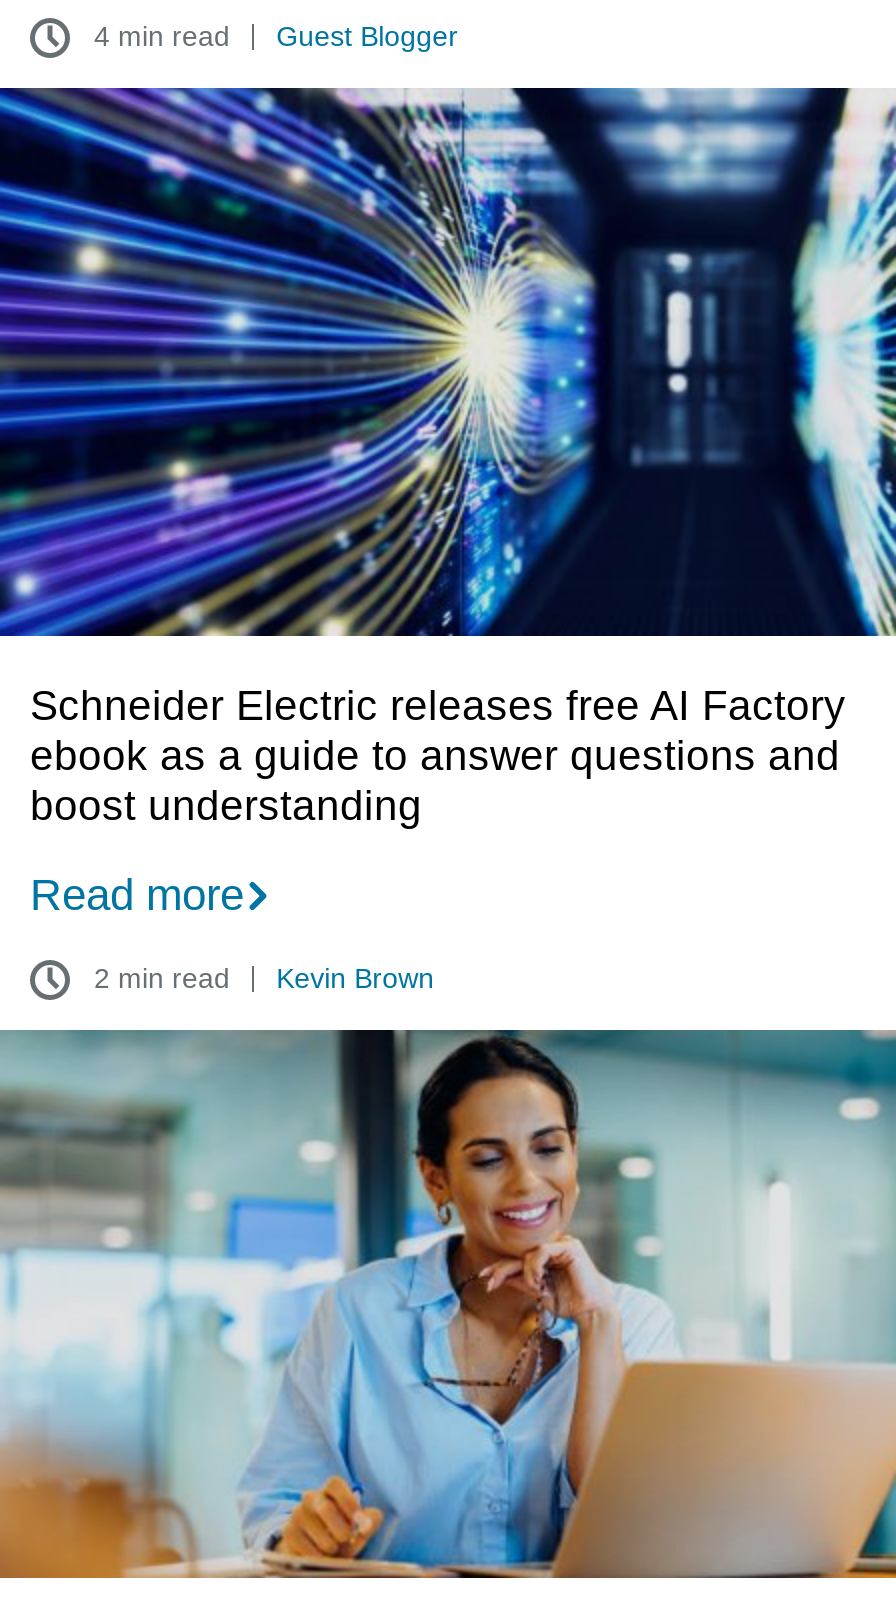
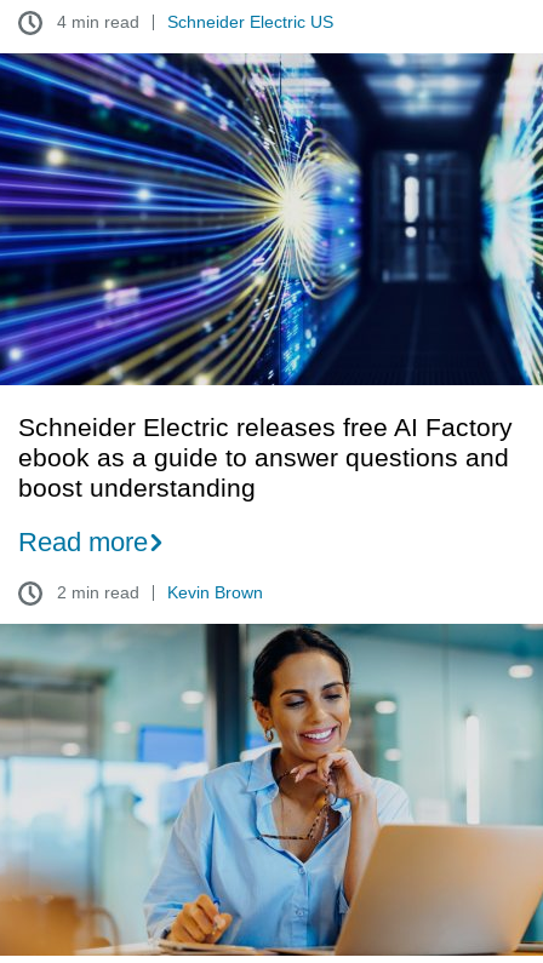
- Guest Blogger
+ Schneider Electric US
